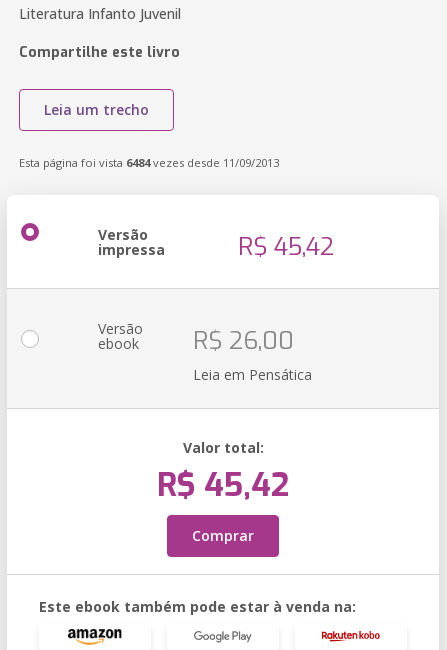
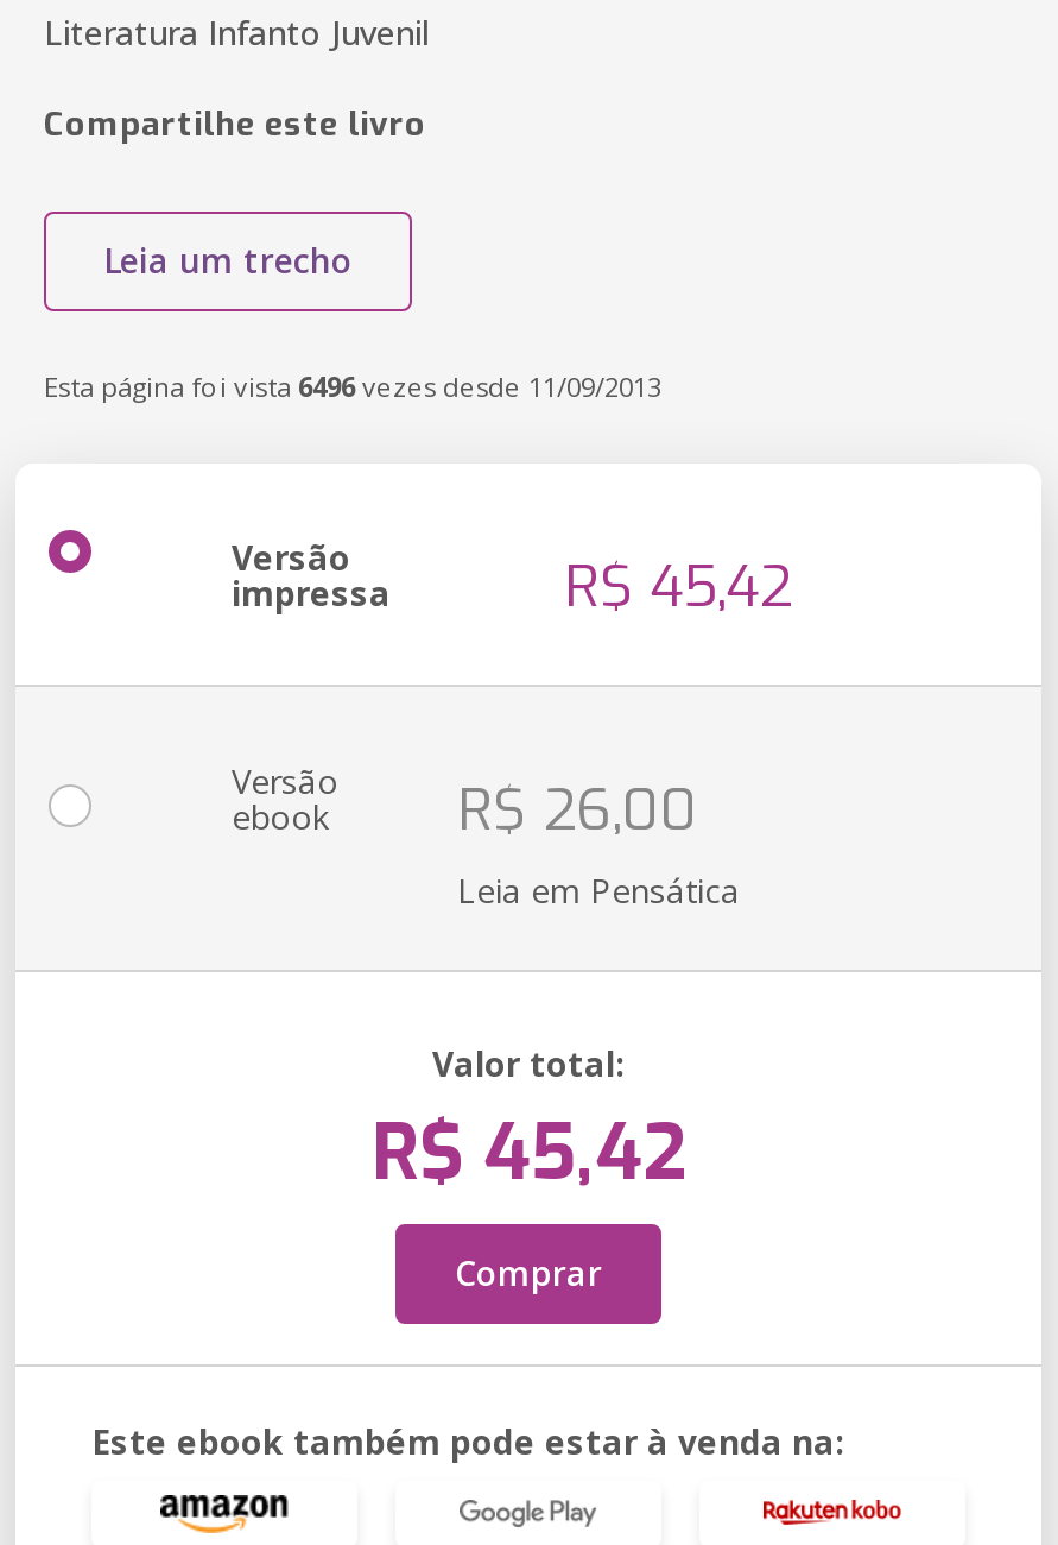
- Esta página foi vista 6484vezes desde 11/09/2013
+ Esta página foi vista 6496vezes desde 11/09/2013
